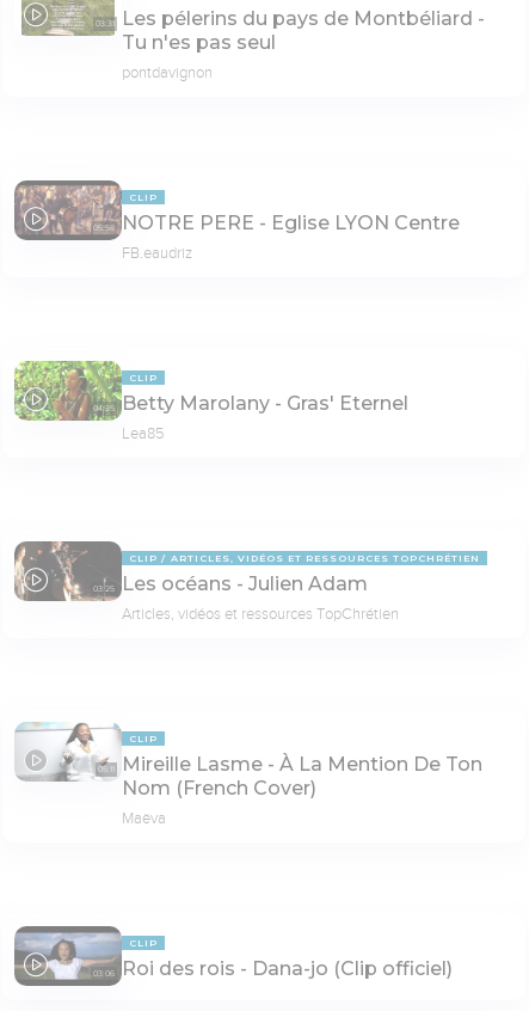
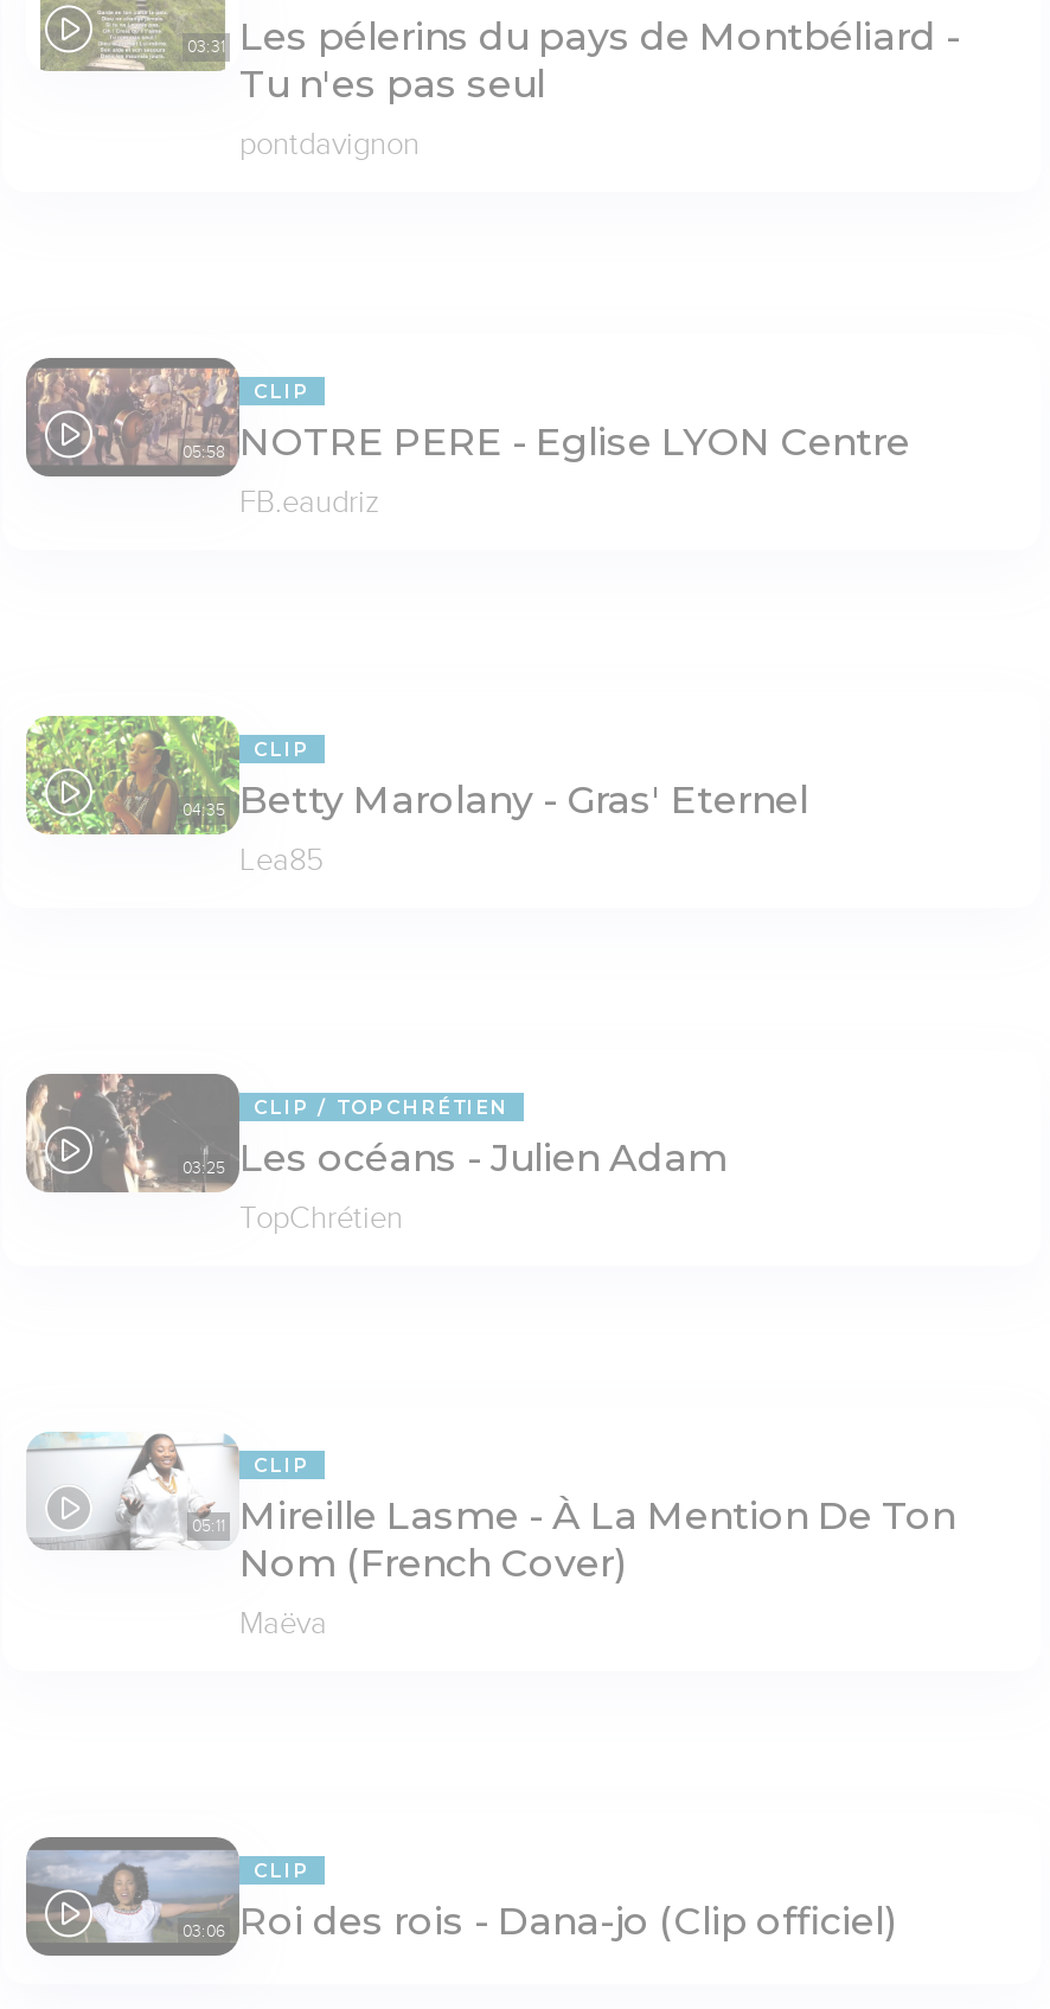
- ARTICLES, VIDÉOS ET RESSOURCES TOPCHRÉTIEN
+ TOPCHRÉTIEN

- Articles, vidéos et ressources TopChrétien
+ TopChrétien
